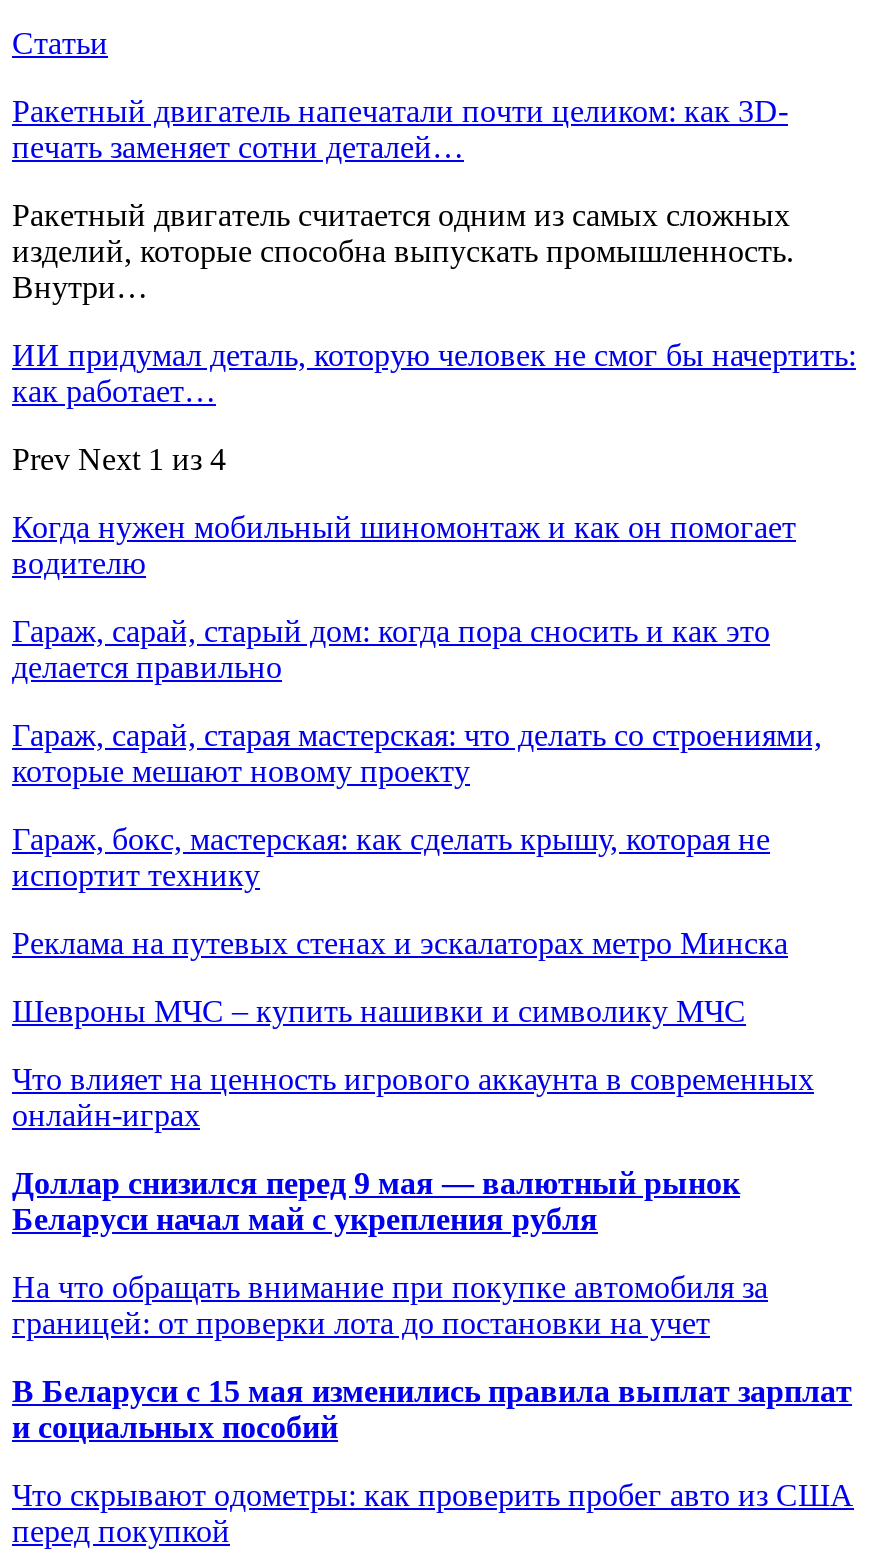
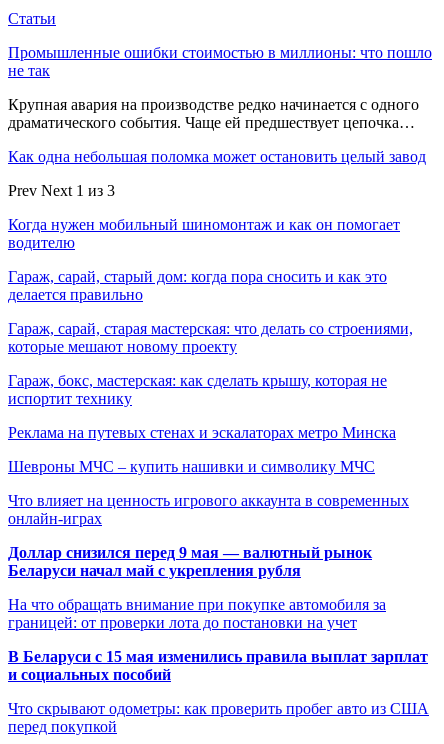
- Ракетный двигатель напечатали почти целиком: как 3D-
- печать заменяет сотни деталей…
+ Промышленные ошибки стоимостью в миллионы: что пошло
+ не так

- Ракетный двигатель считается одним из самых сложных
- изделий, которые способна выпускать промышленность.
- Внутри…
+ Крупная авария на производстве редко начинается с одного
+ драматического события. Чаще ей предшествует цепочка…

- ИИ придумал деталь, которую человек не смог бы начертить:
- как работает…
+ Как одна небольшая поломка может остановить целый завод

- Prev Next 1 из 4
+ Prev Next 1 из 3
